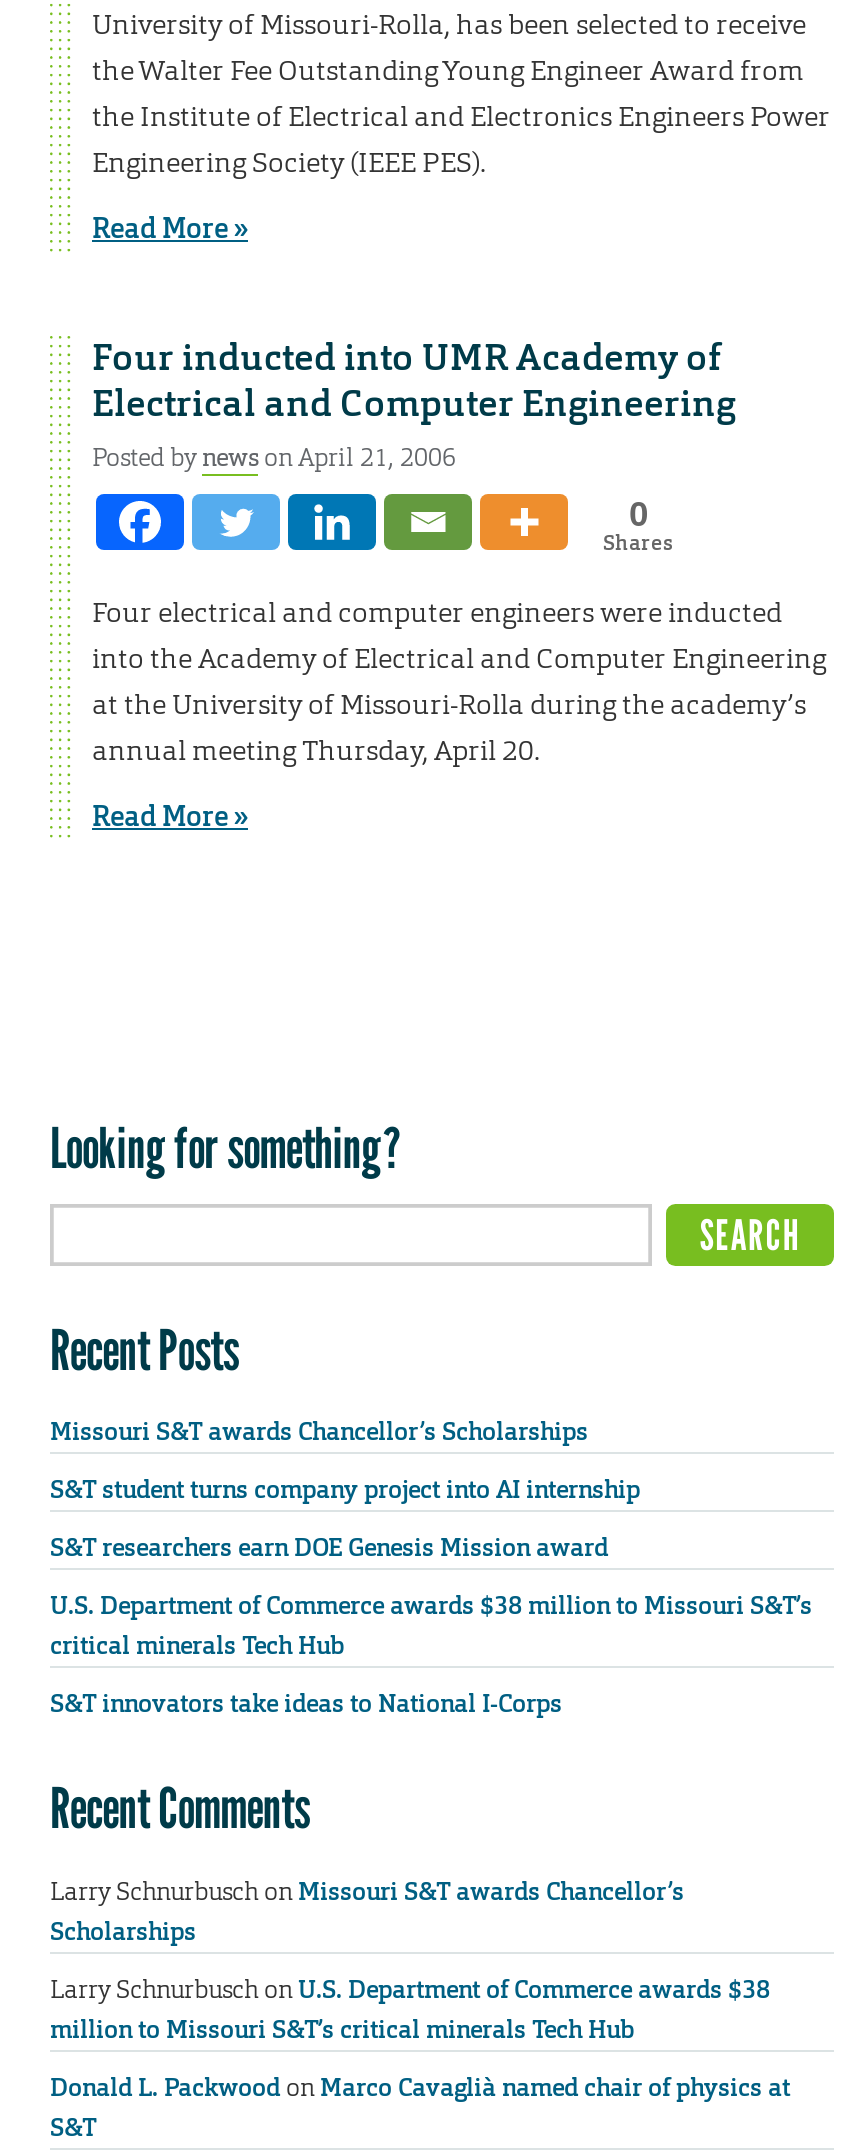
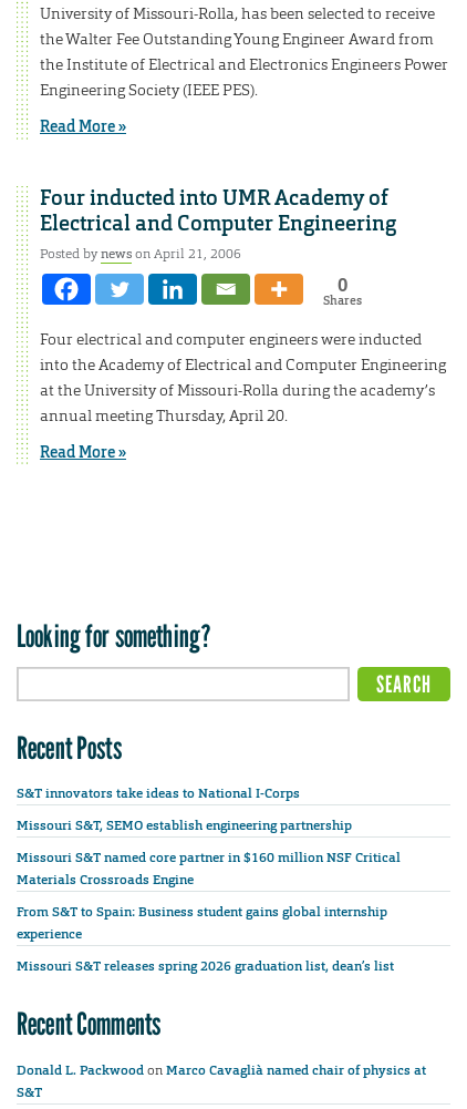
- Missouri S&T awards Chancellor’s Scholarships
- S&T student turns company project into AI internship
- S&T researchers earn DOE Genesis Mission award
- U.S. Department of Commerce awards $38 million to Missouri S&T’s
- critical minerals Tech Hub

moved up: S&T innovators take ideas to National I-Corps

+ Missouri S&T, SEMO establish engineering partnership
+ Missouri S&T named core partner in $160 million NSF Critical
+ Materials Crossroads Engine
+ From S&T to Spain: Business student gains global internship
+ experience
+ Missouri S&T releases spring 2026 graduation list, dean’s list

moved down: Recent Comments

- Larry Schnurbusch on Missouri S&T awards Chancellor’s
- Scholarships
- Larry Schnurbusch on U.S. Department of Commerce awards $38
- million to Missouri S&T’s critical minerals Tech Hub
